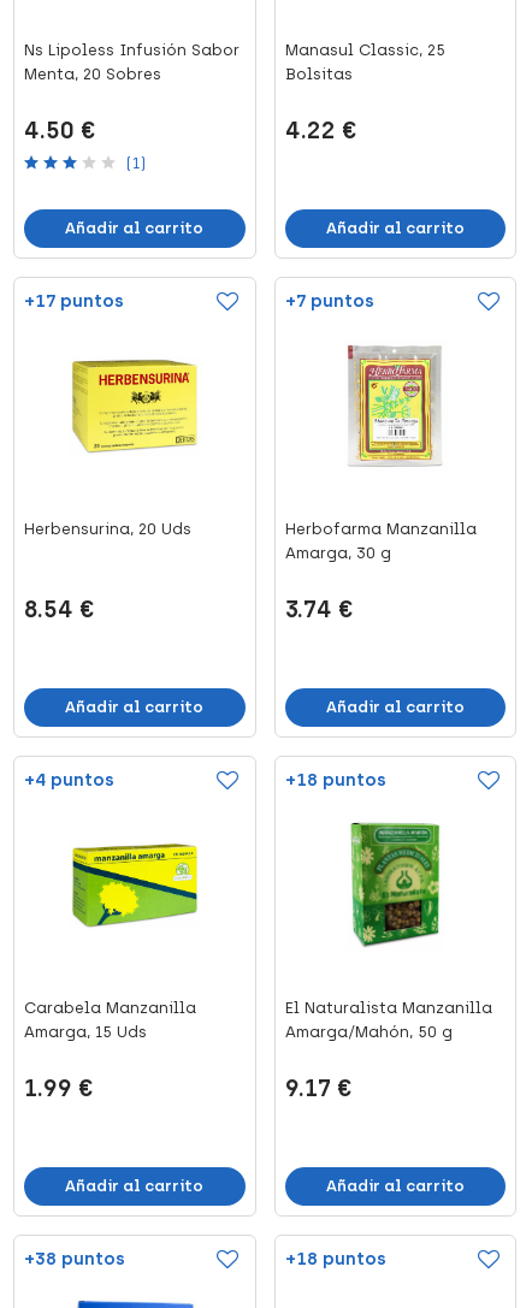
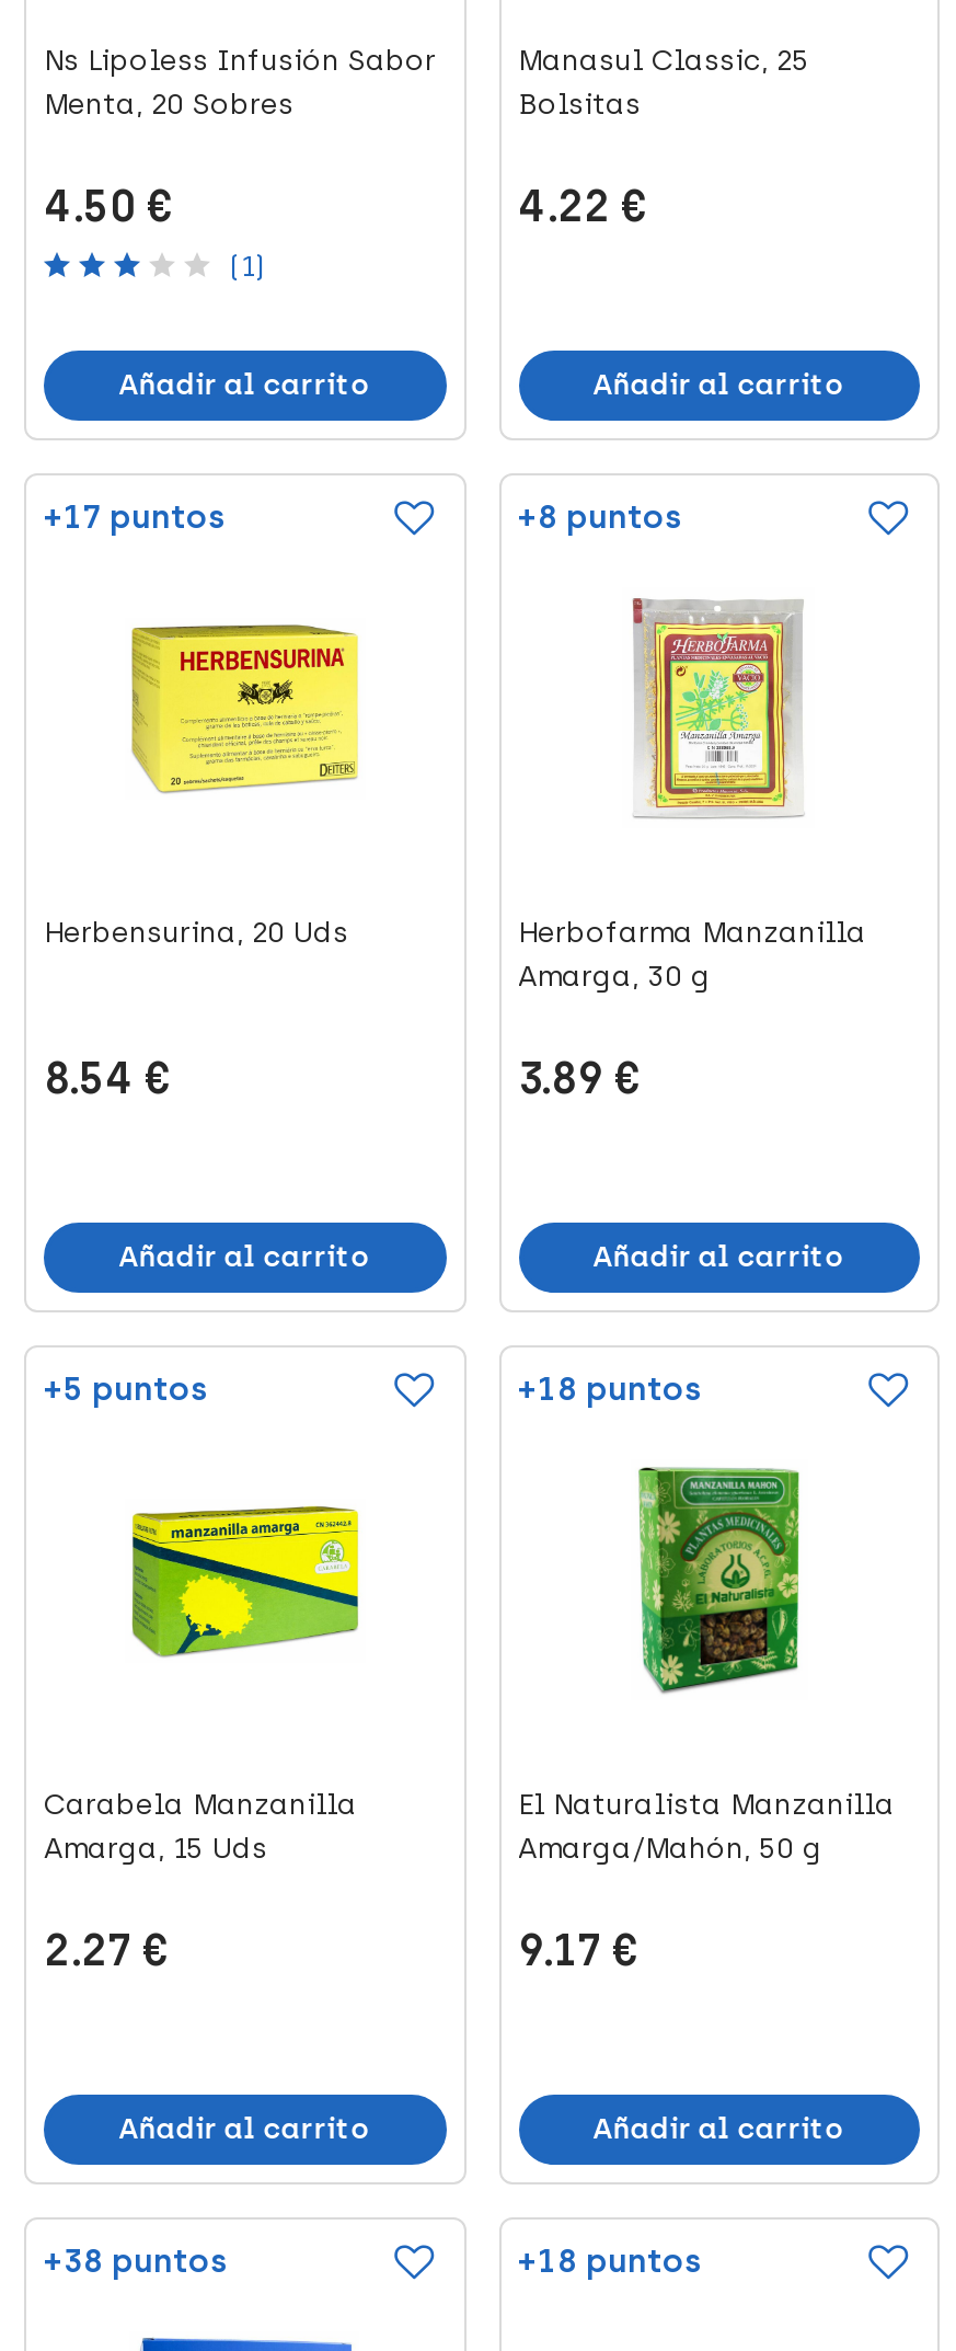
- +7 puntos
+ +8 puntos

- 3.74 €
+ 3.89 €

- +4 puntos
+ +5 puntos

- 1.99 €
+ 2.27 €
